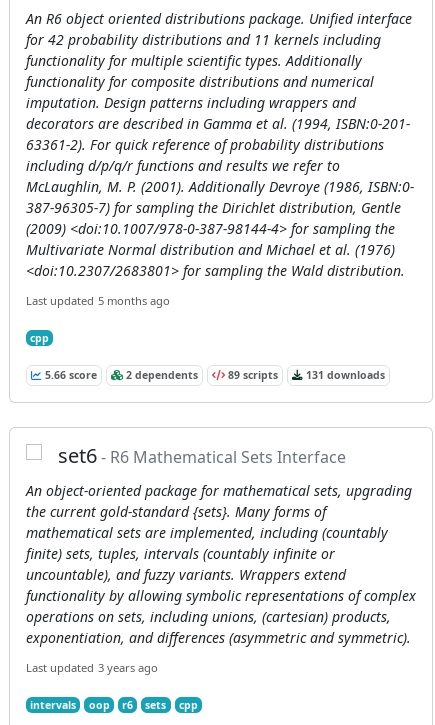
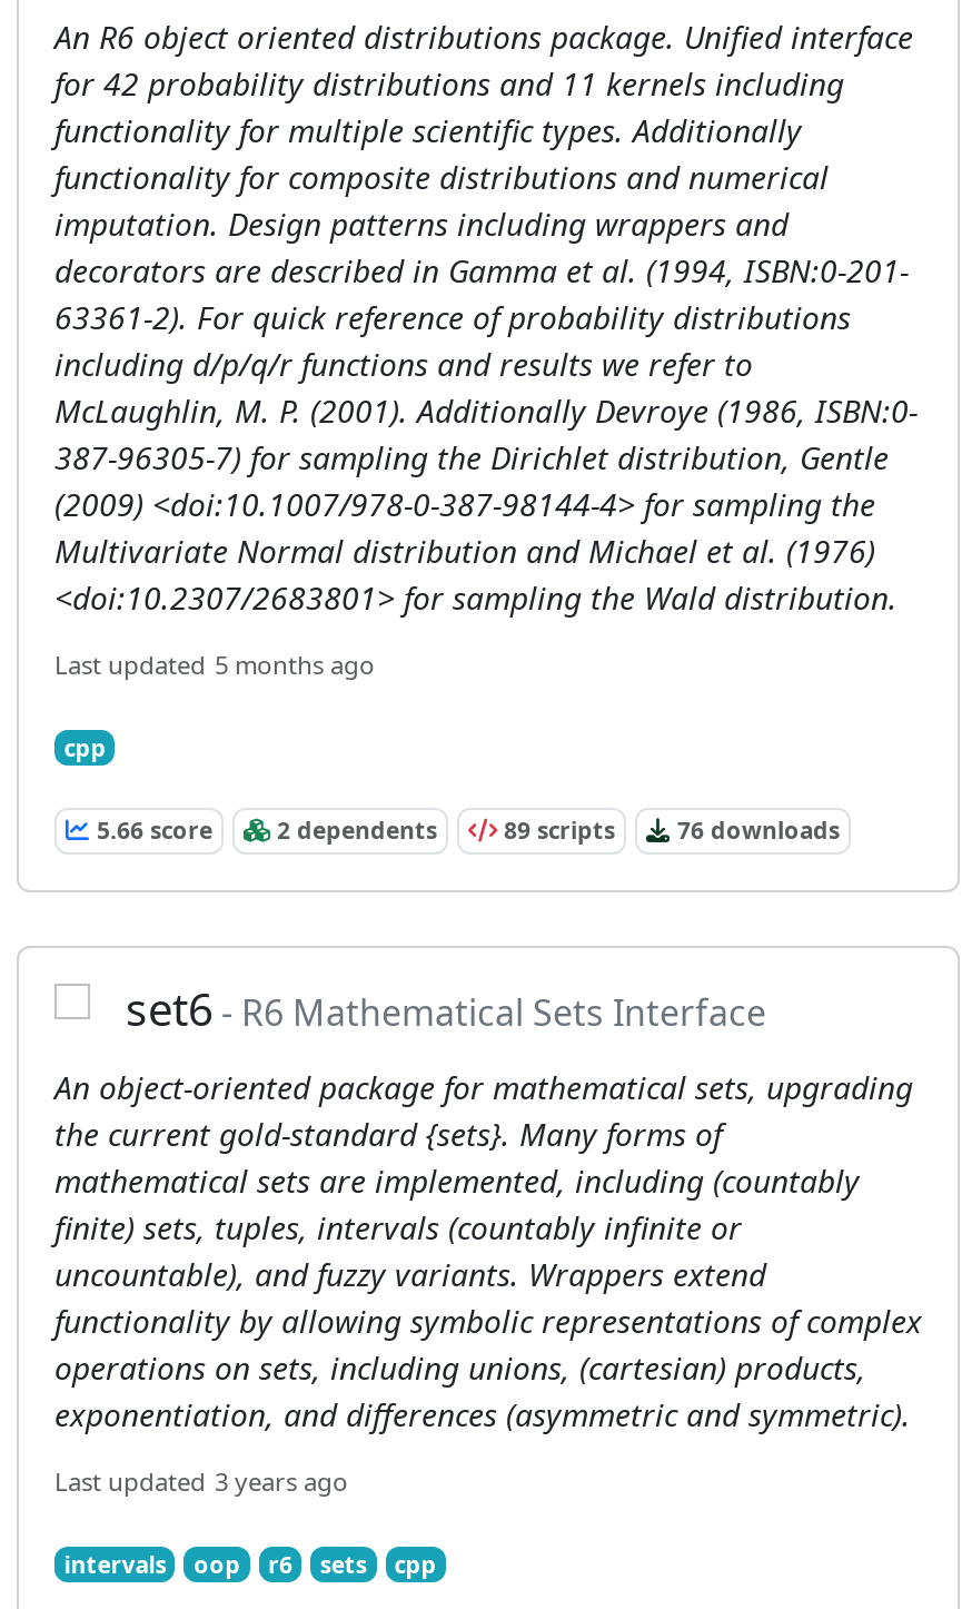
- 5.66 score 2 dependents 89 scripts 131 downloads
+ 5.66 score 2 dependents 89 scripts 76 downloads
